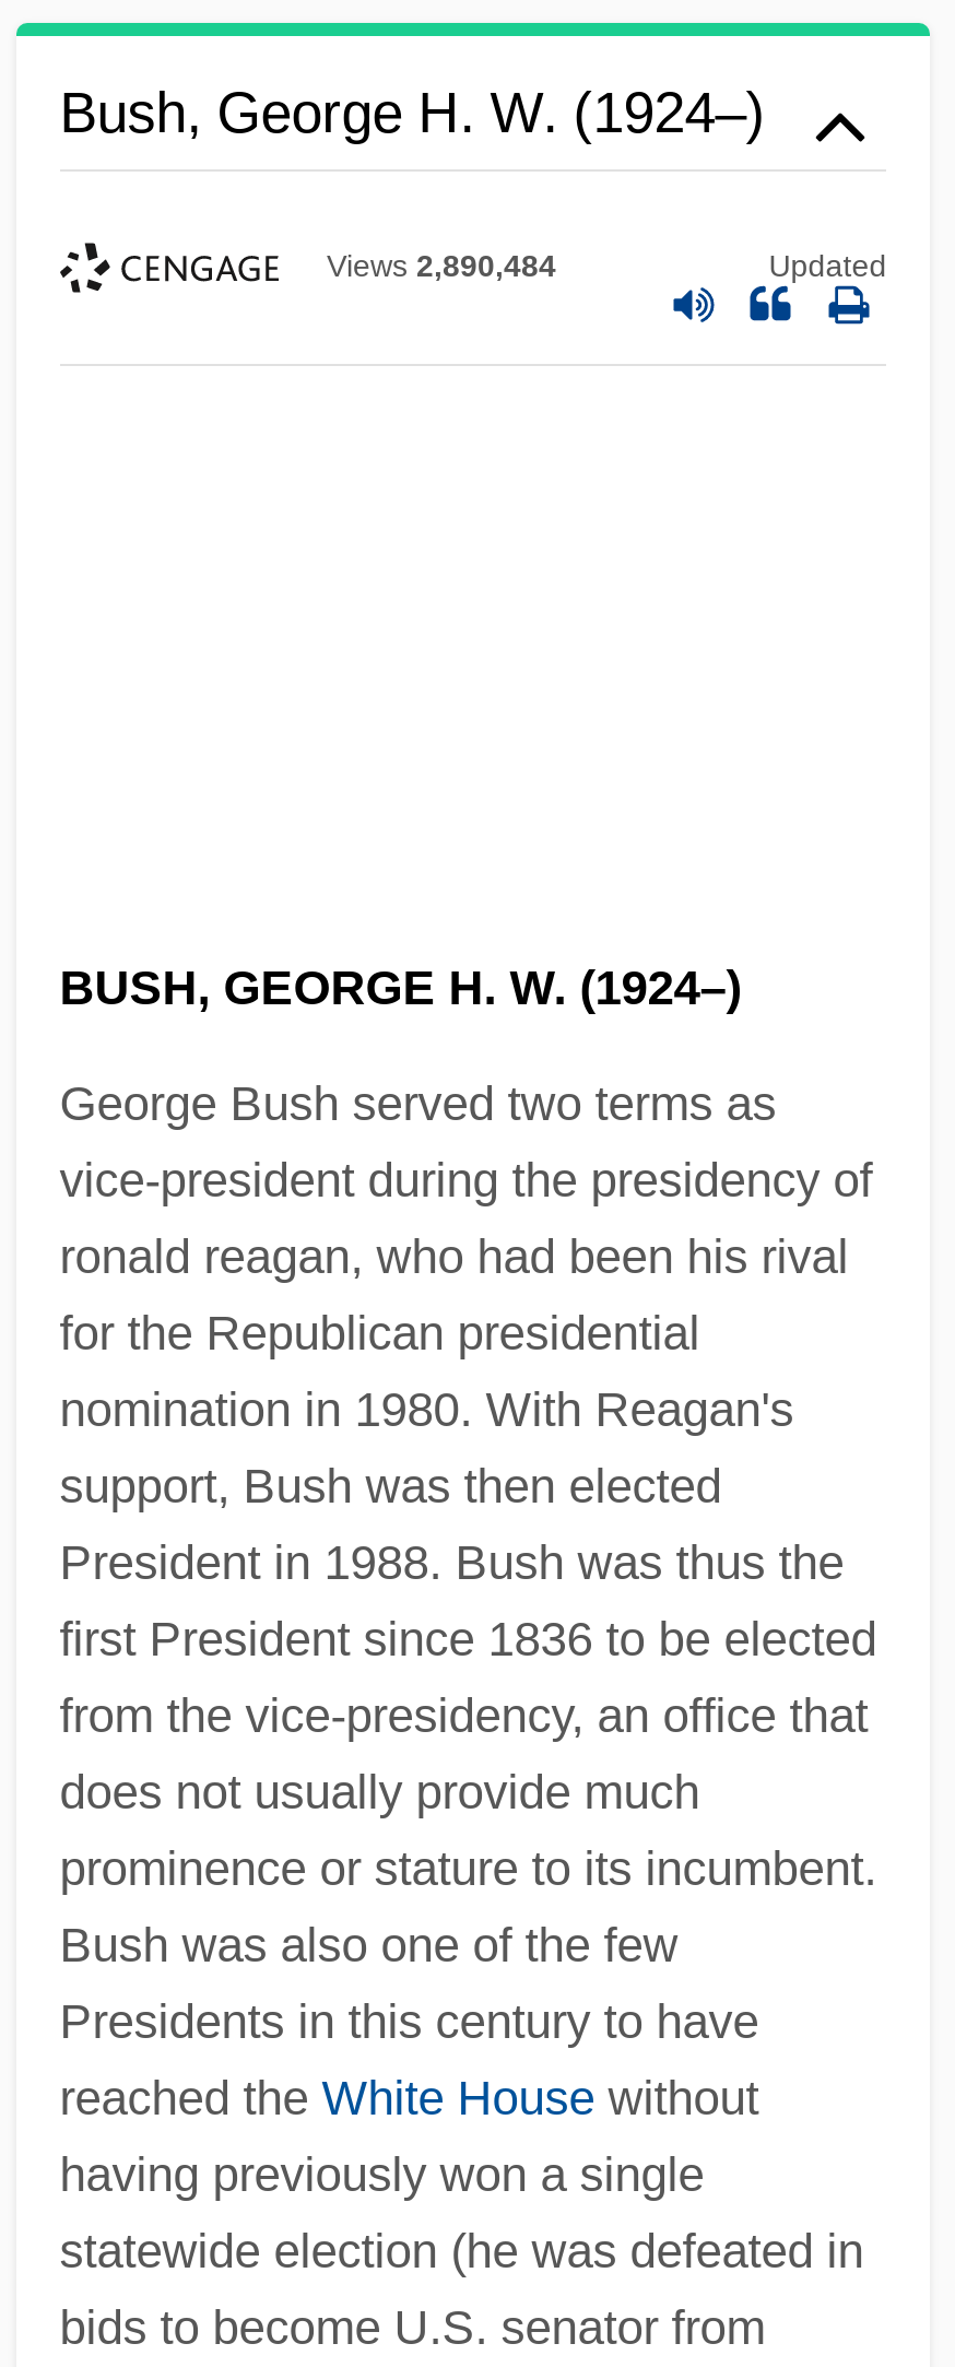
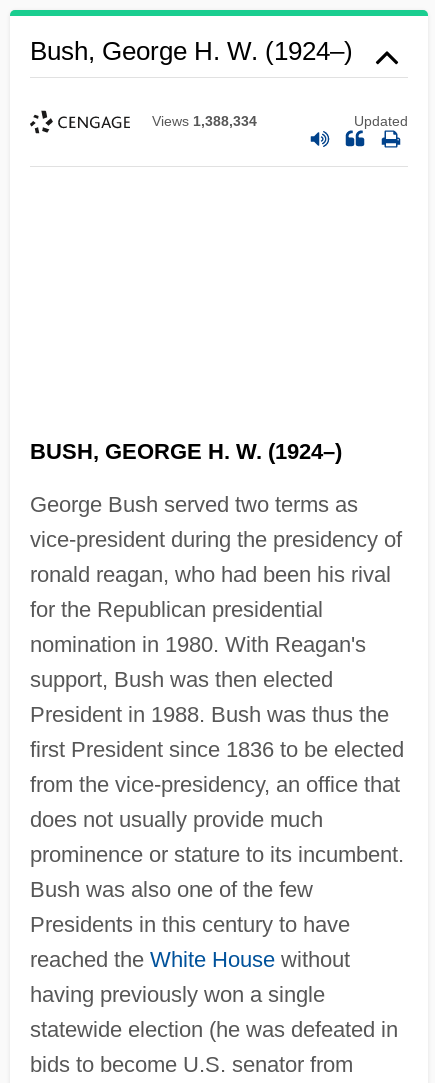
- Views 2,890,484
+ Views 1,388,334
